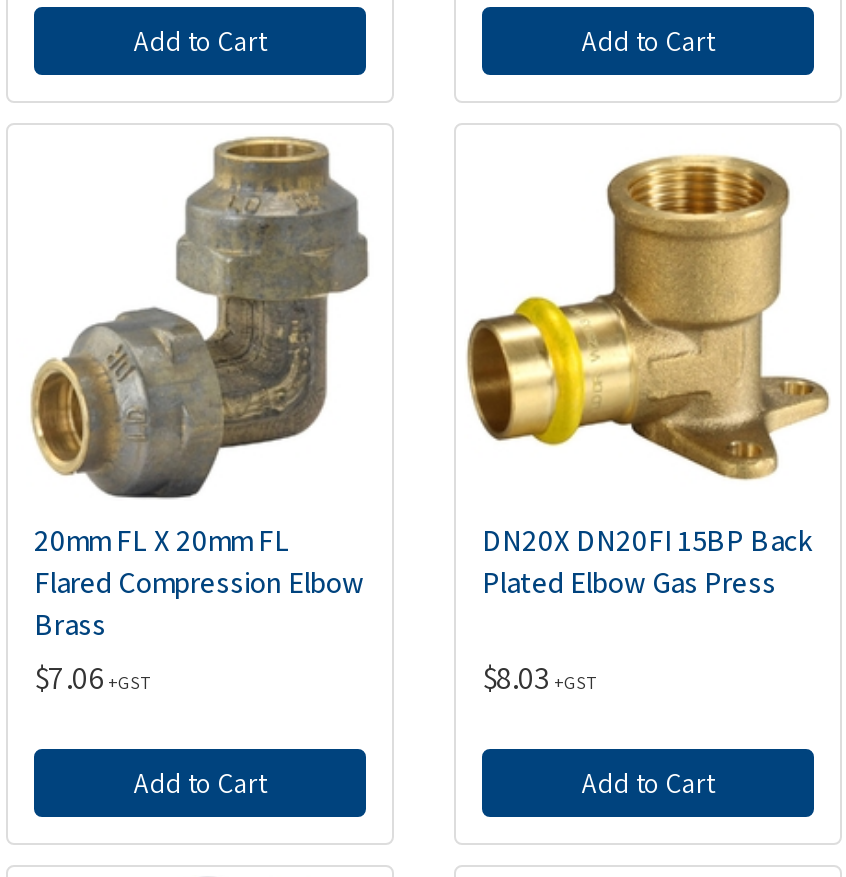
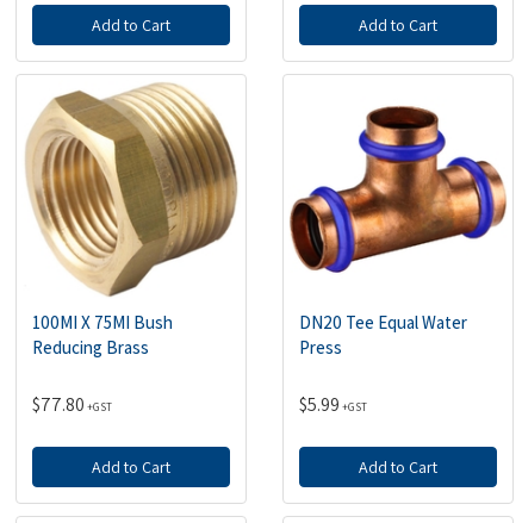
- [image]
- 20mm FL X 20mm FL
- Flared Compression Elbow
- Brass
- $7.06+GST
+ [image]
+ 100MI X 75MI Bush
+ Reducing Brass
+ $77.80 +GST

- [image]
- DN20X DN20FI 15BP Back
- Plated Elbow Gas Press
+ [image]
+ DN20 Tee Equal Water
+ Press

- $8.03+GST
+ $5.99+GST
